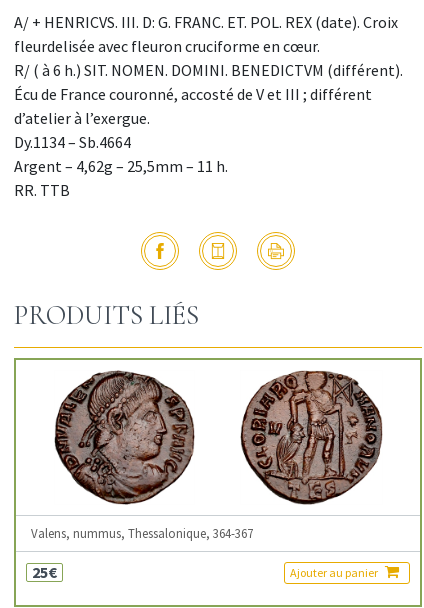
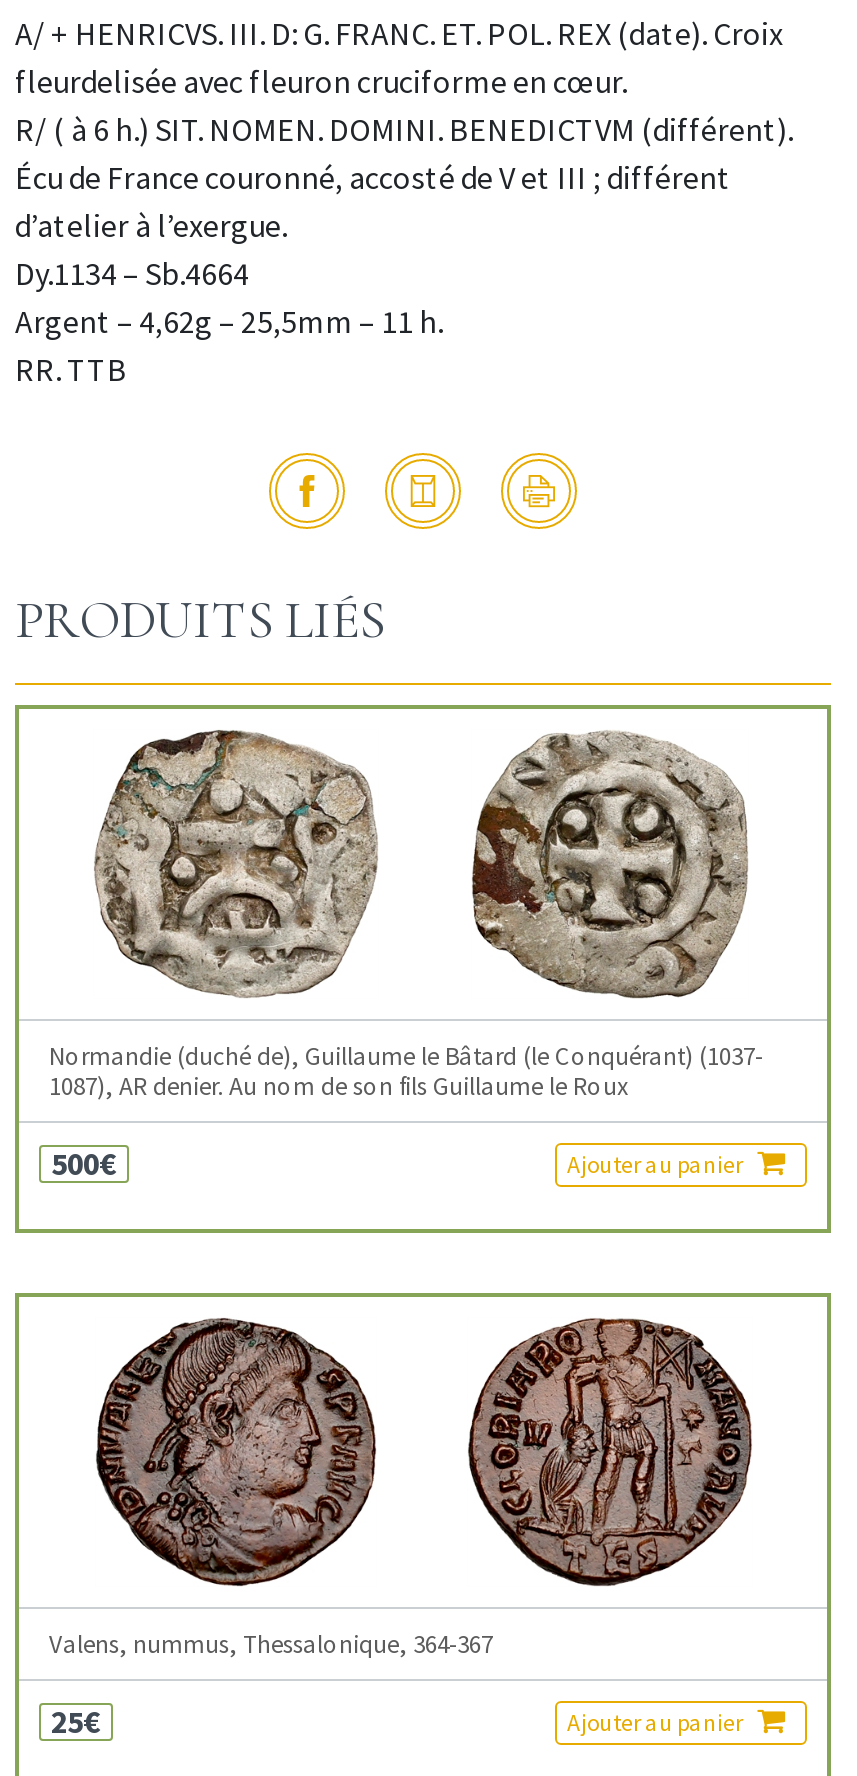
+ [image]
+ Normandie (duché de), Guillaume le Bâtard (le Conquérant) (1037-
+ 1087), AR denier. Au nom de son fils Guillaume le Roux
+ 500€
+ Ajouter au panier

+ [image]
